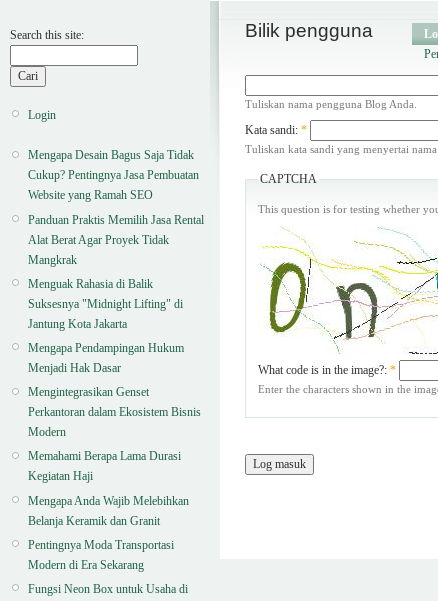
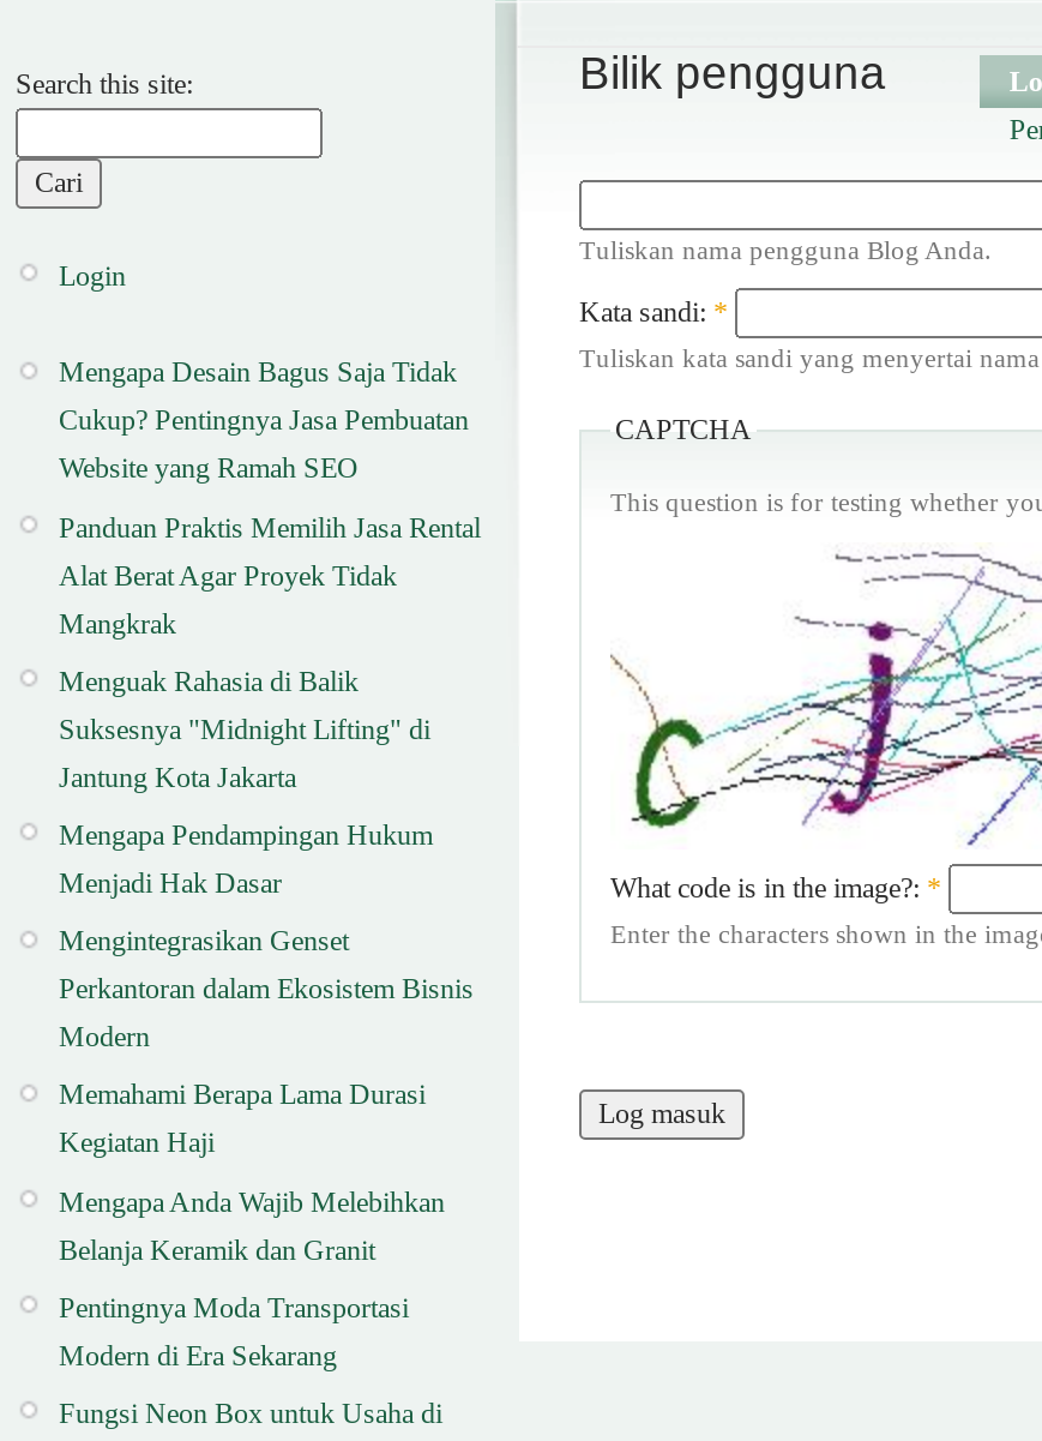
- [image]
+ [image]
